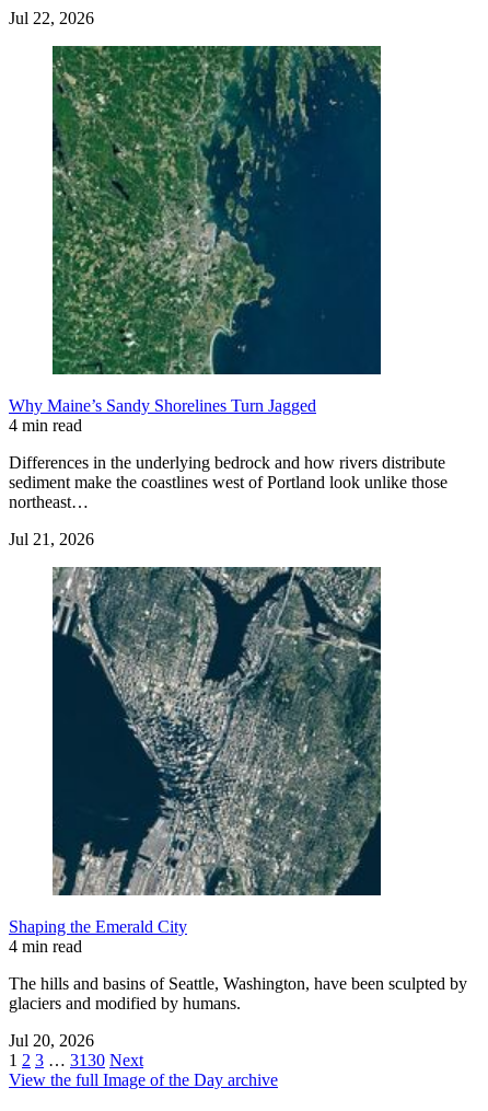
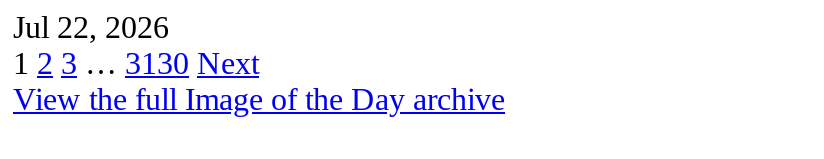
- [image]
- Why Maine’s Sandy Shorelines Turn Jagged
- 4 min read
- Differences in the underlying bedrock and how rivers distribute
- sediment make the coastlines west of Portland look unlike those
- northeast…
- Jul 21, 2026

- [image]
- Shaping the Emerald City
- 4 min read
- The hills and basins of Seattle, Washington, have been sculpted by
- glaciers and modified by humans.
- Jul 20, 2026
